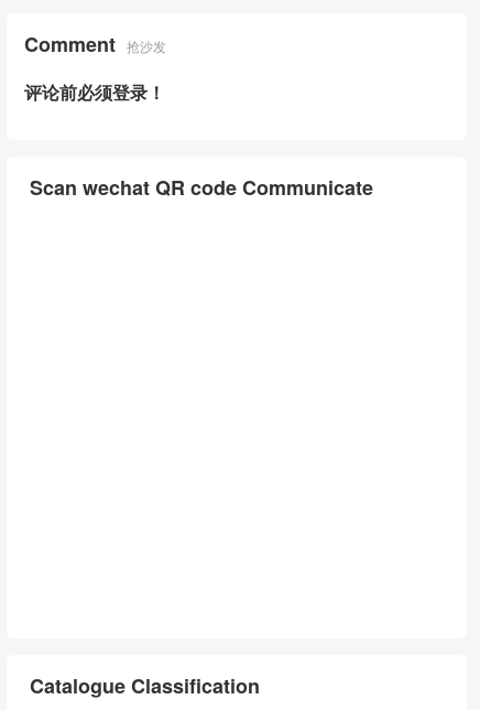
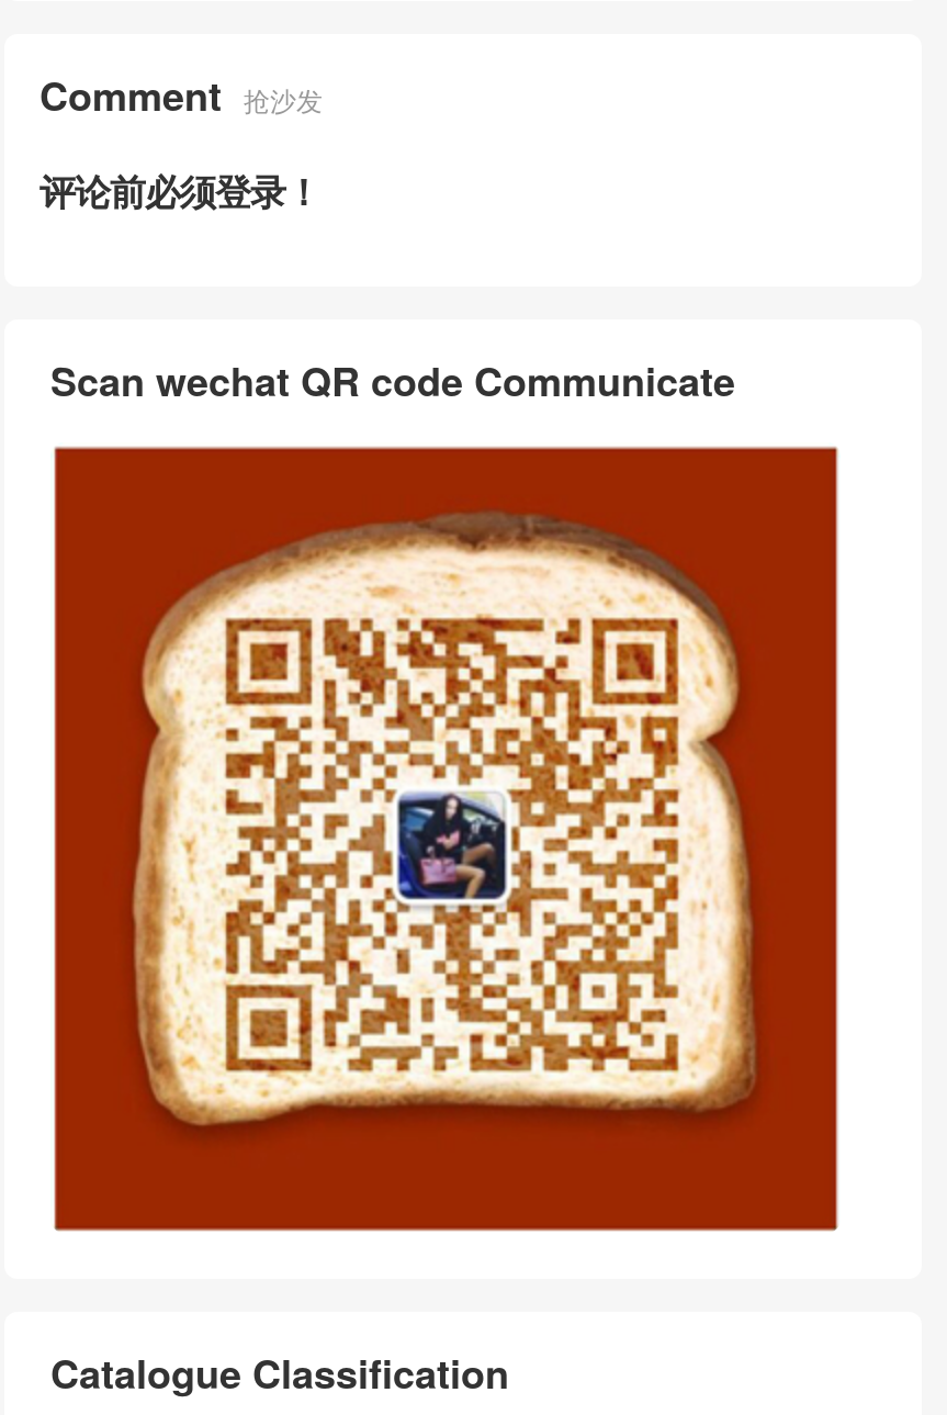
+ [image]
